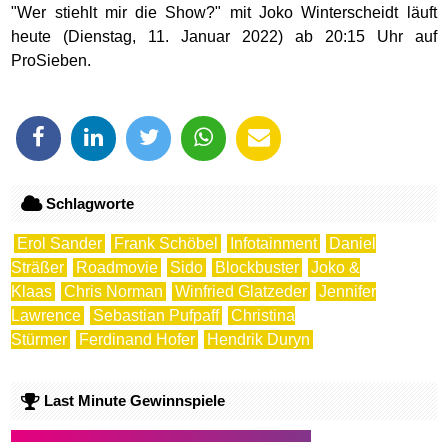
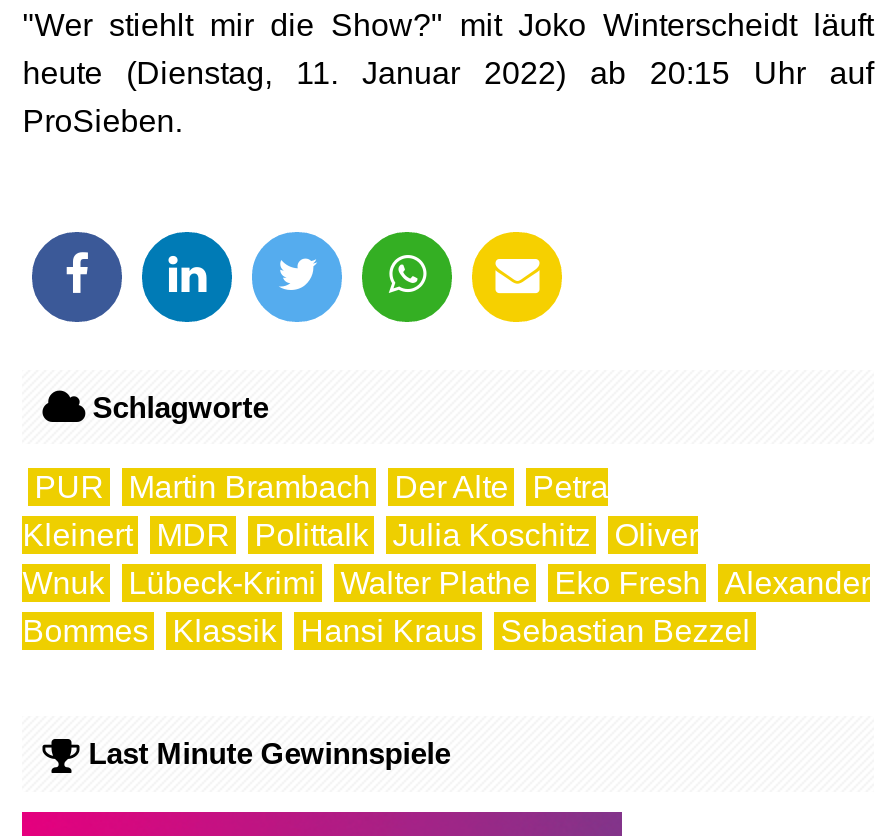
- Erol Sander
- Frank Schöbel
- Infotainment
- Daniel
- Sträßer
- Roadmovie
- Sido
- Blockbuster
- Joko &
- Klaas
- Chris Norman
- Winfried Glatzeder
- Jennifer
- Lawrence
- Sebastian Pufpaff
- Christina
- Stürmer
- Ferdinand Hofer
- Hendrik Duryn
+ PUR
+ Martin Brambach
+ Der Alte
+ Petra
+ Kleinert
+ MDR
+ Polittalk
+ Julia Koschitz
+ Oliver
+ Wnuk
+ Lübeck-Krimi
+ Walter Plathe
+ Eko Fresh
+ Alexander
+ Bommes
+ Klassik
+ Hansi Kraus
+ Sebastian Bezzel
